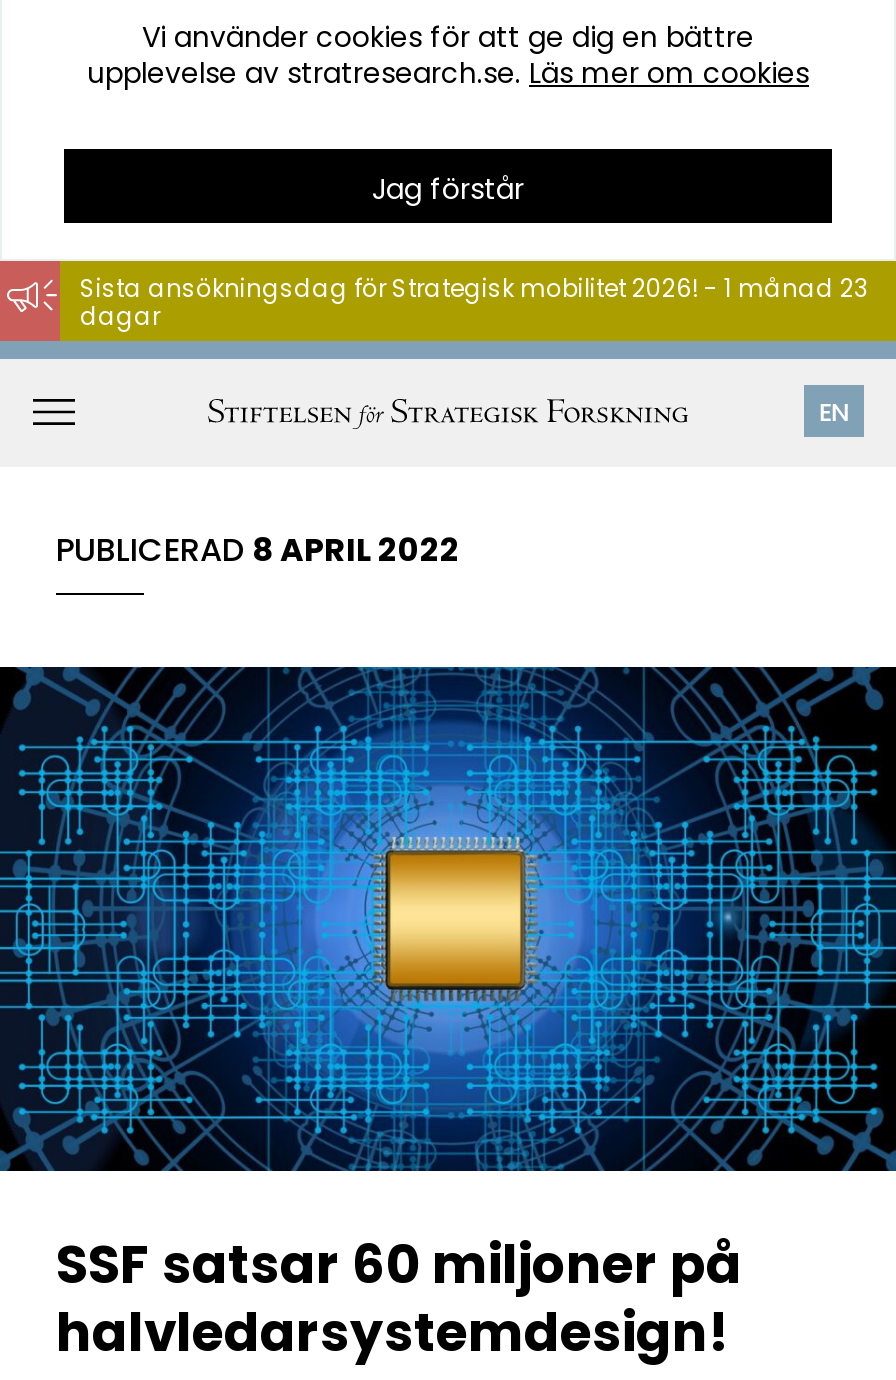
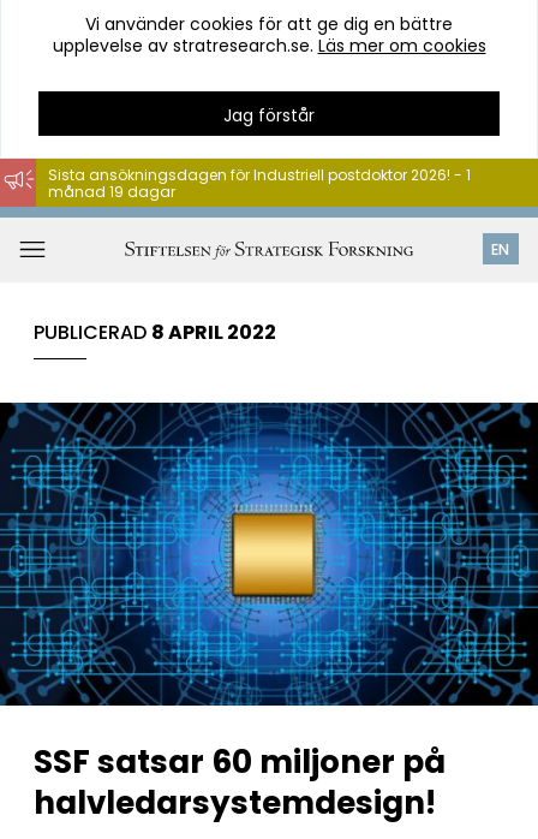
- Sista ansökningsdag för Strategisk mobilitet 2026! - 1 månad 23
- dagar
+ Sista ansökningsdagen för Industriell postdoktor 2026! - 1
+ månad 19 dagar
